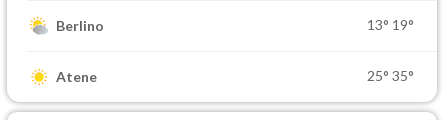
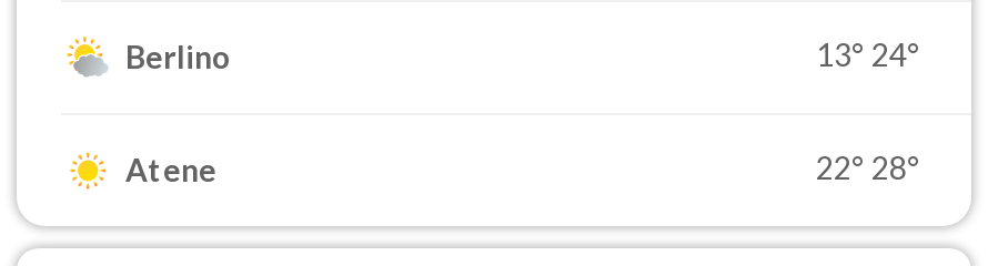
- 13° 19°
+ 13° 24°

- 25° 35°
+ 22° 28°
